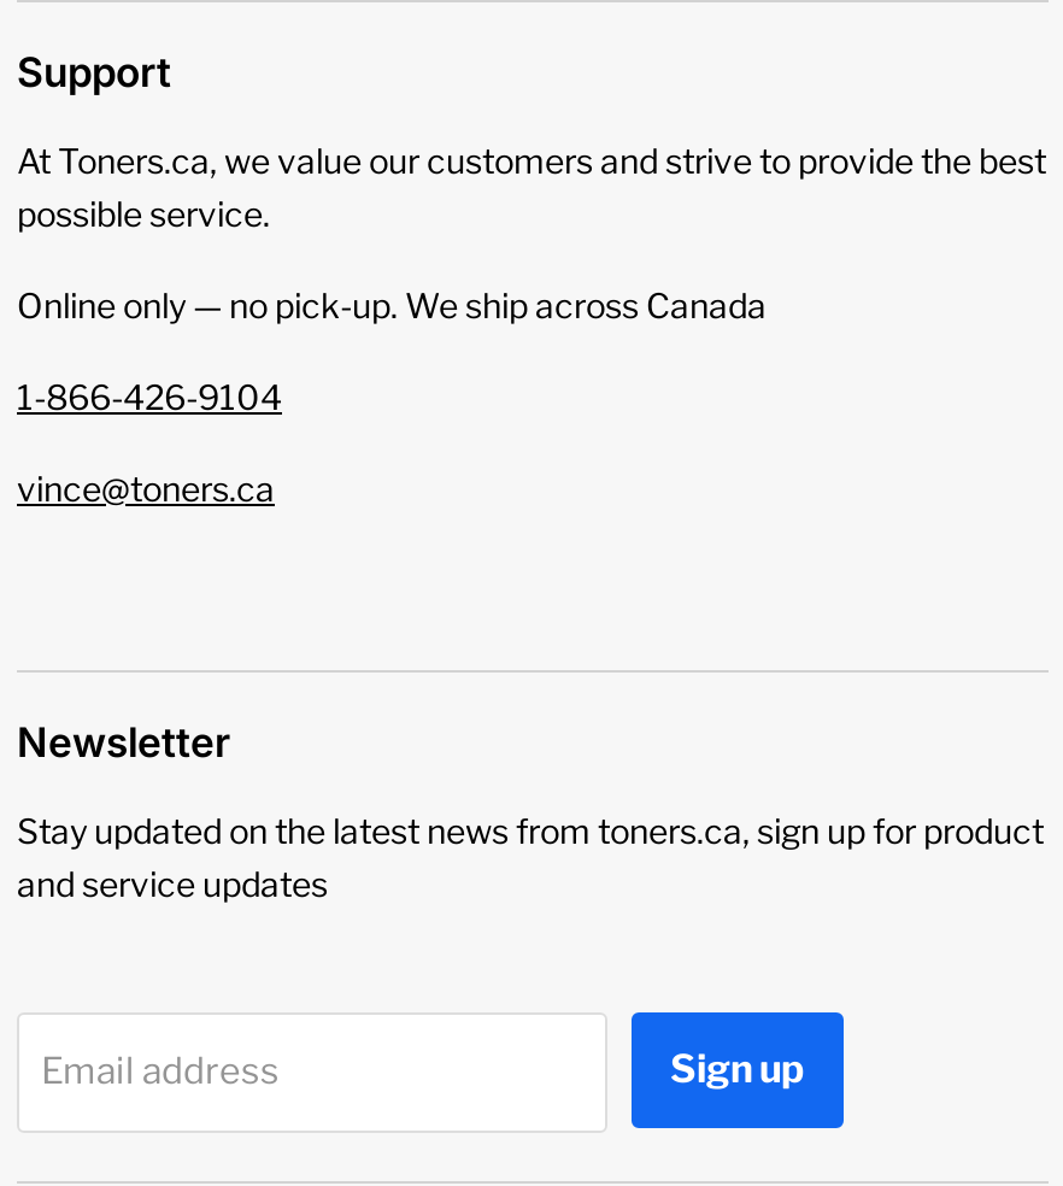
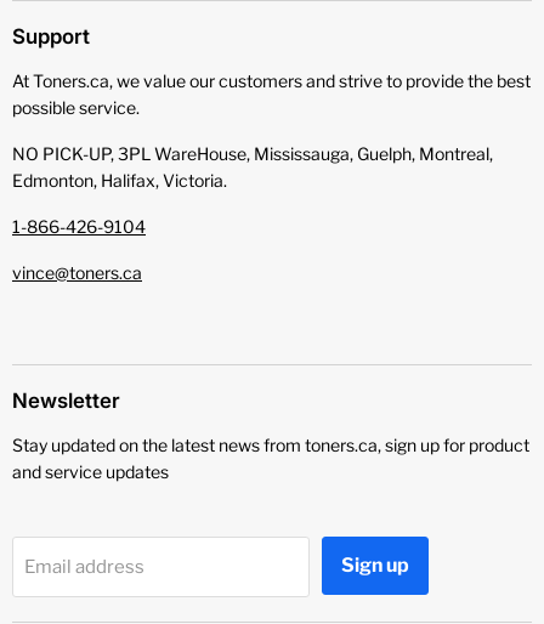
- Online only — no pick‑up. We ship across Canada
+ NO PICK-UP, 3PL WareHouse, Mississauga, Guelph, Montreal,
+ Edmonton, Halifax, Victoria.
